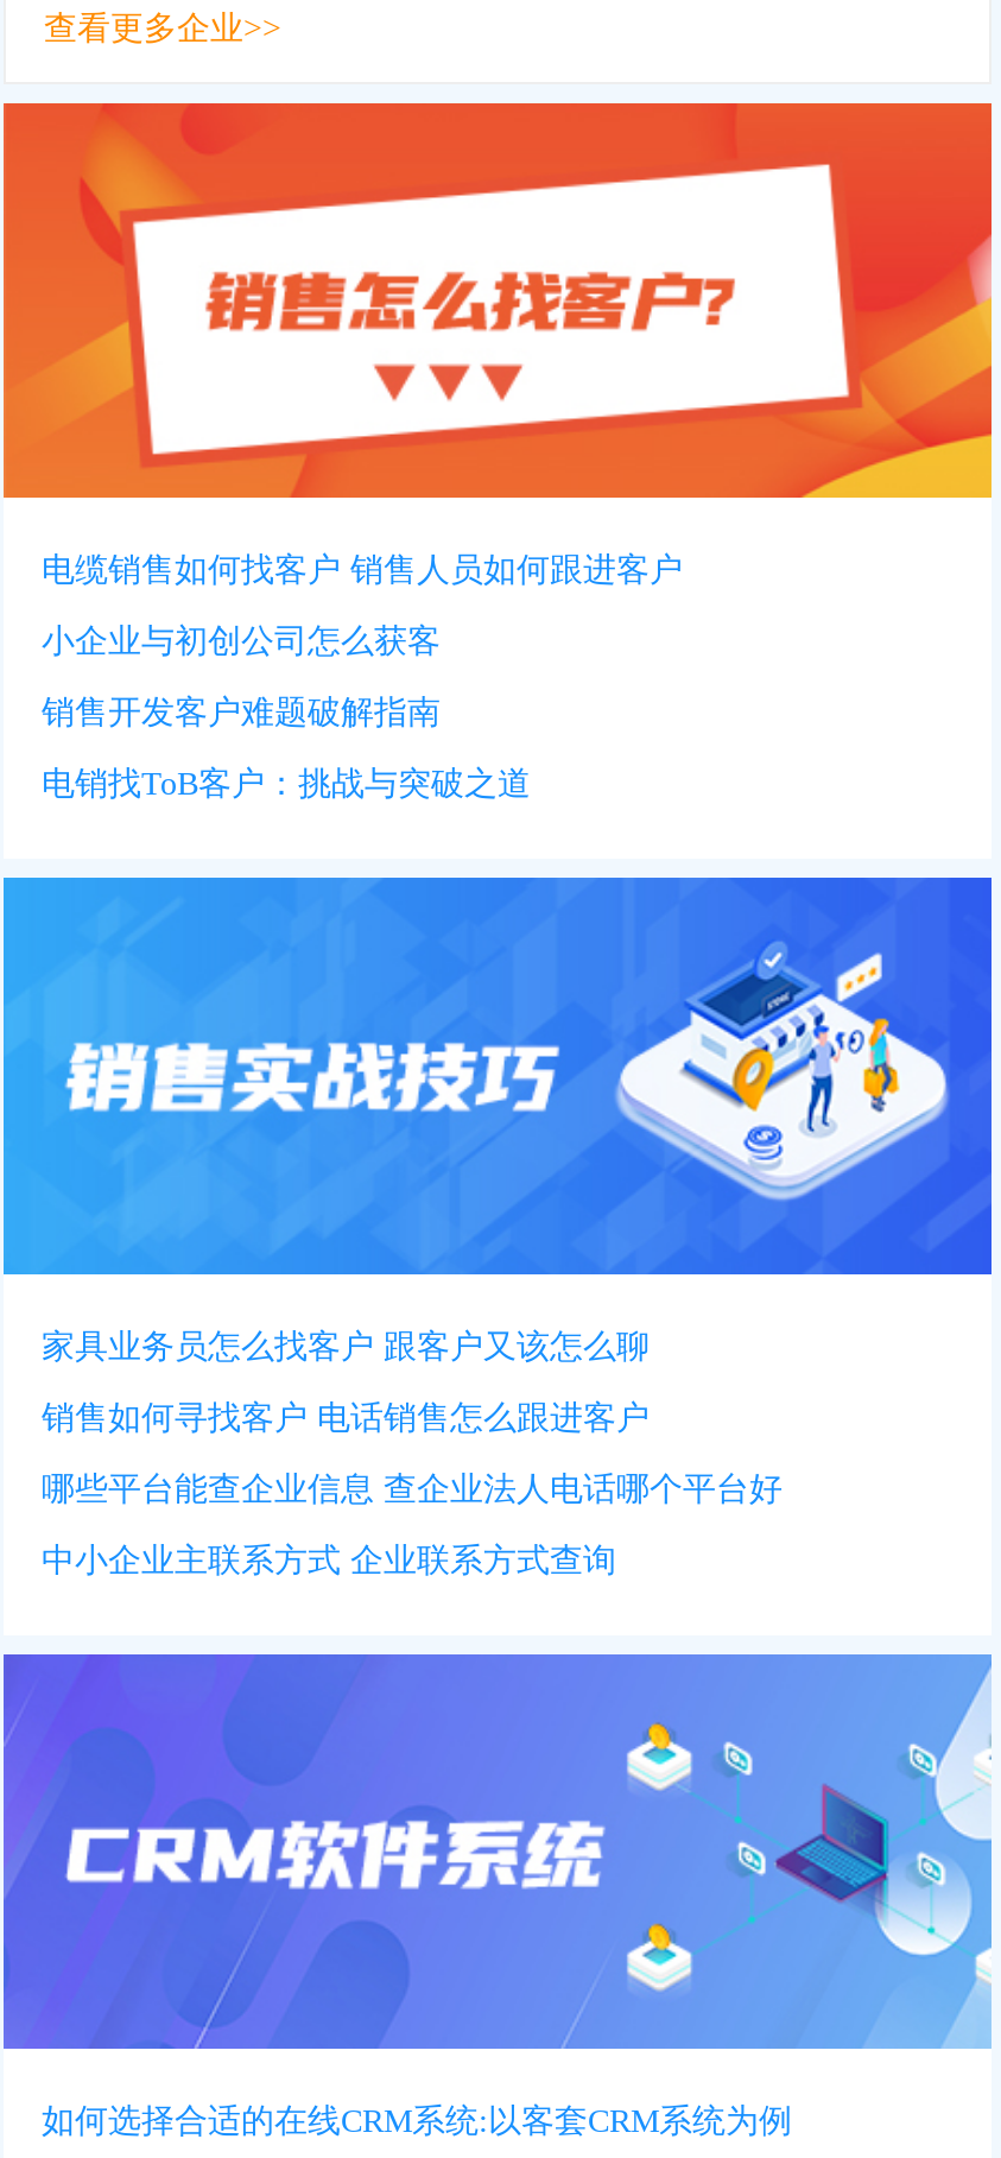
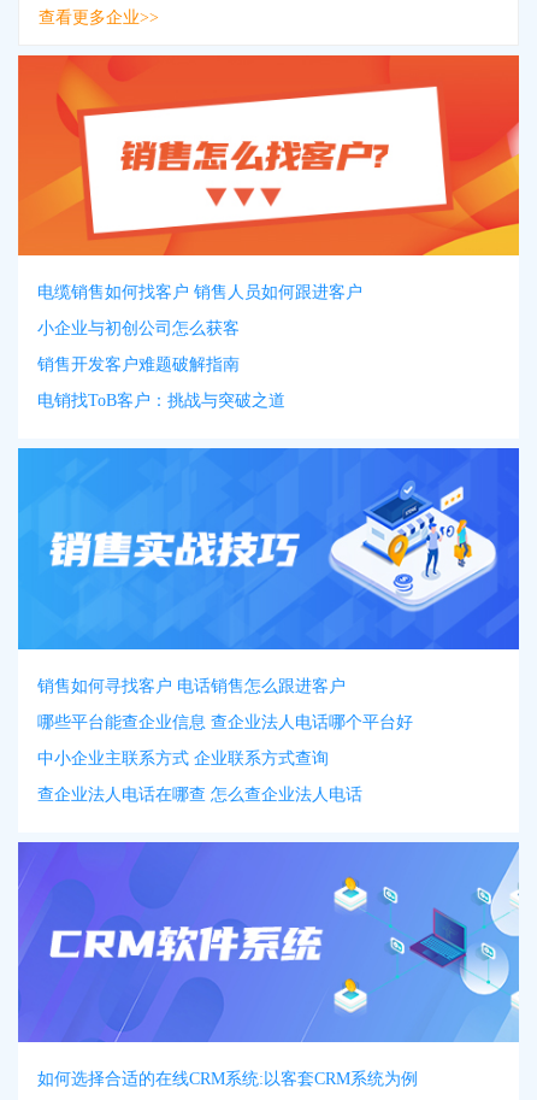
- 家具业务员怎么找客户 跟客户又该怎么聊

moved up: 销售如何寻找客户 电话销售怎么跟进客户 | 哪些平台能查企业信息 查企业法人电话哪个平台好 | 中小企业主联系方式 企业联系方式查询

+ 查企业法人电话在哪查 怎么查企业法人电话
